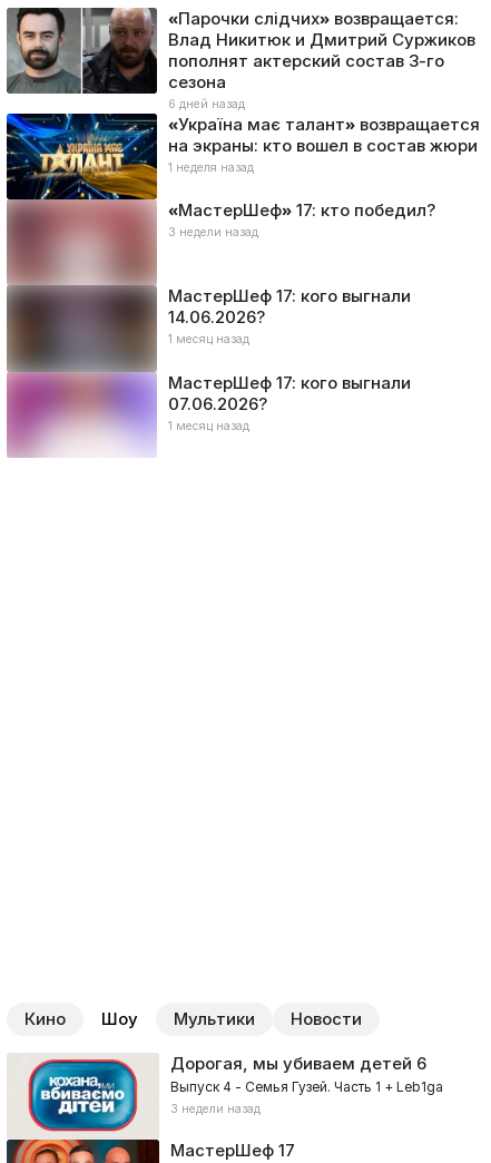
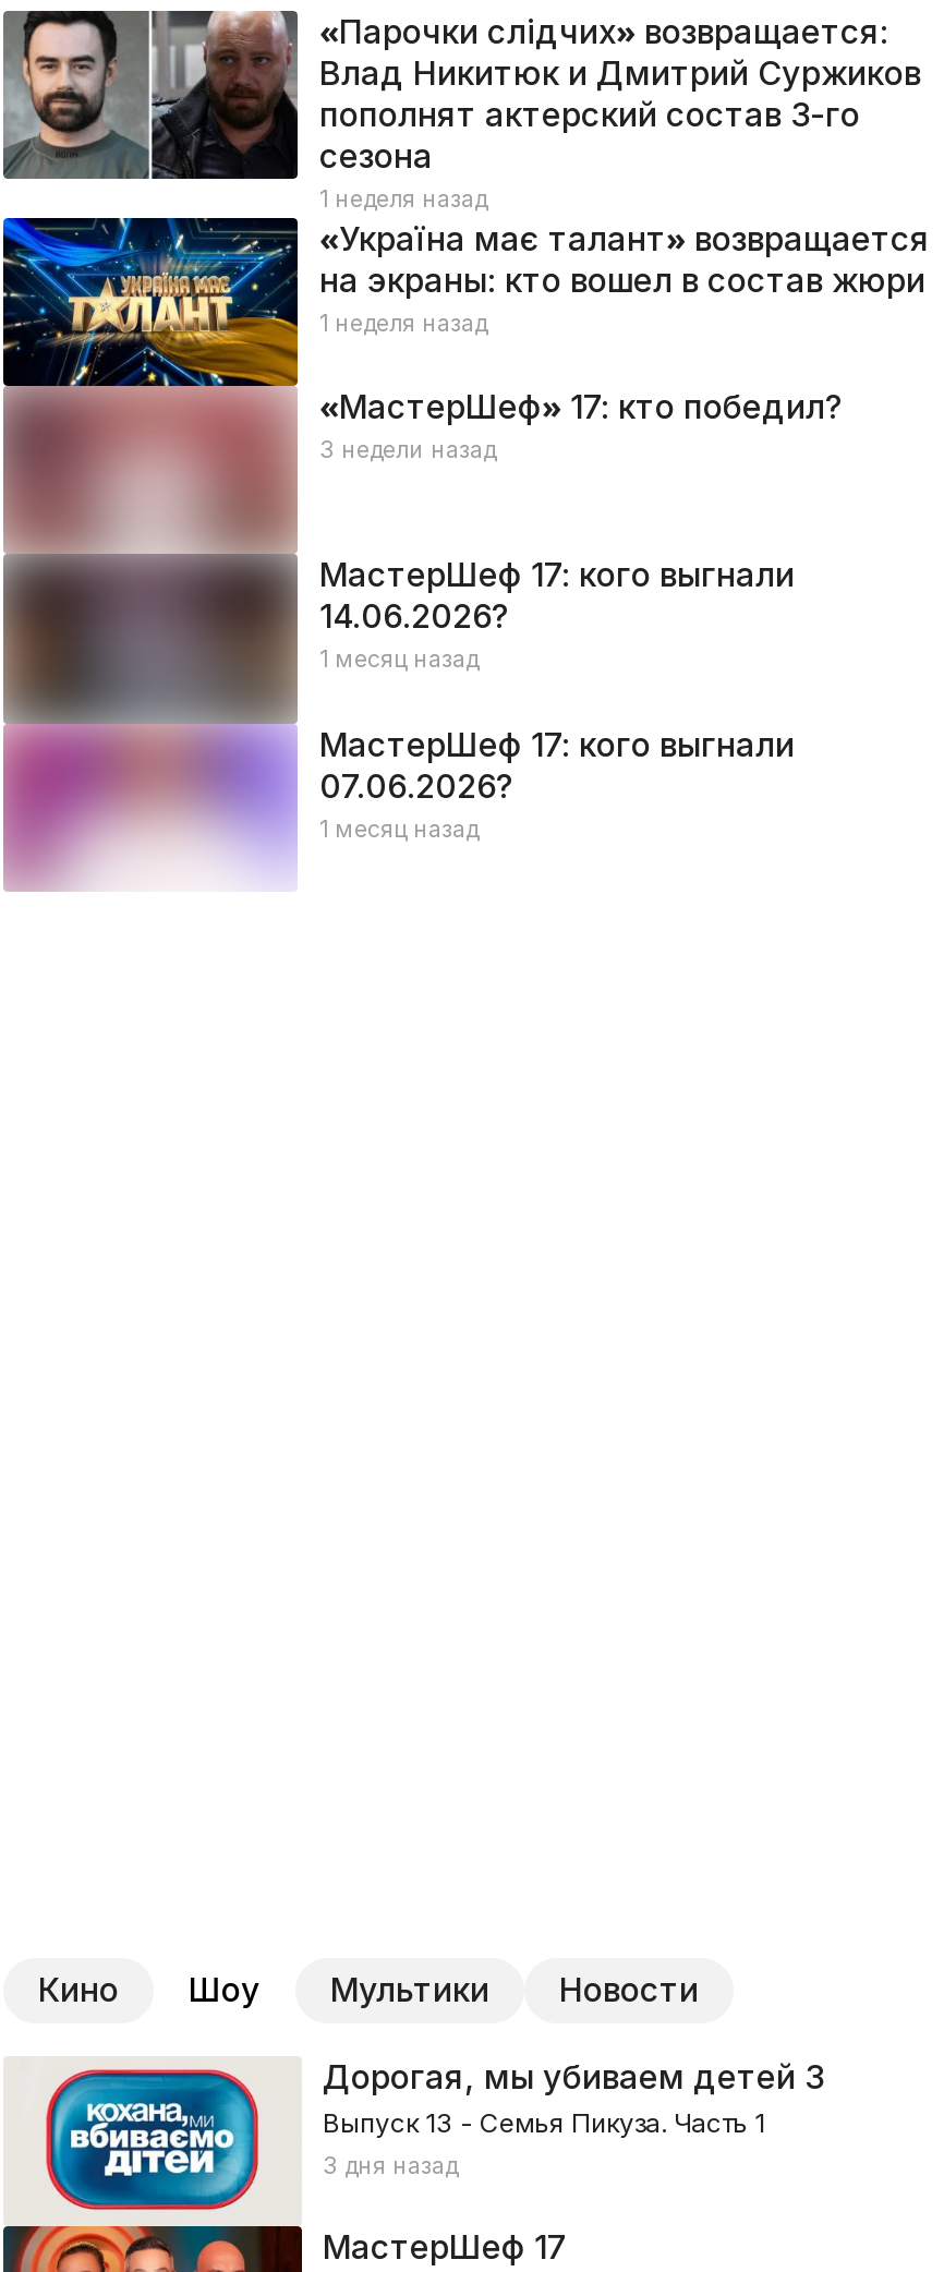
- 6 дней назад
+ 1 неделя назад

- Дорогая, мы убиваем детей 6
- Выпуск 4 - Семья Гузей. Часть 1 + Leb1ga
- 3 недели назад
+ Дорогая, мы убиваем детей 3
+ Выпуск 13 - Семья Пикуза. Часть 1
+ 3 дня назад
